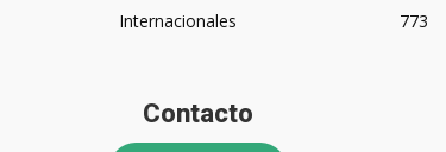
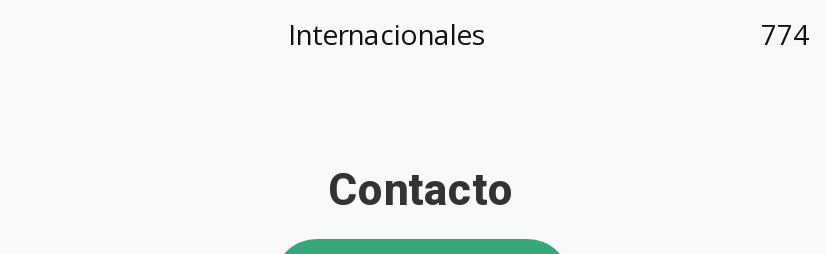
- 773
+ 774
